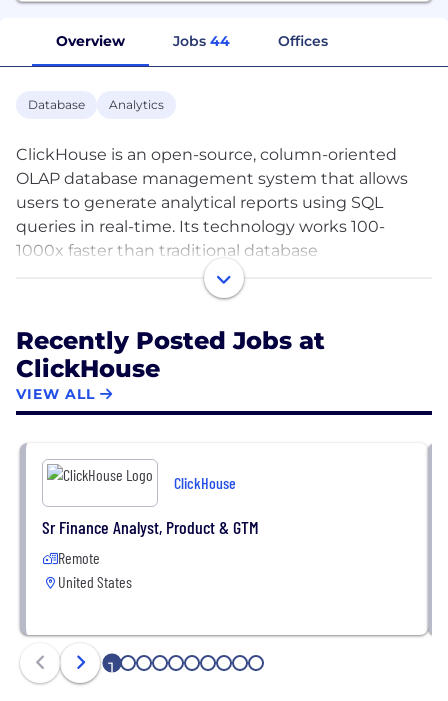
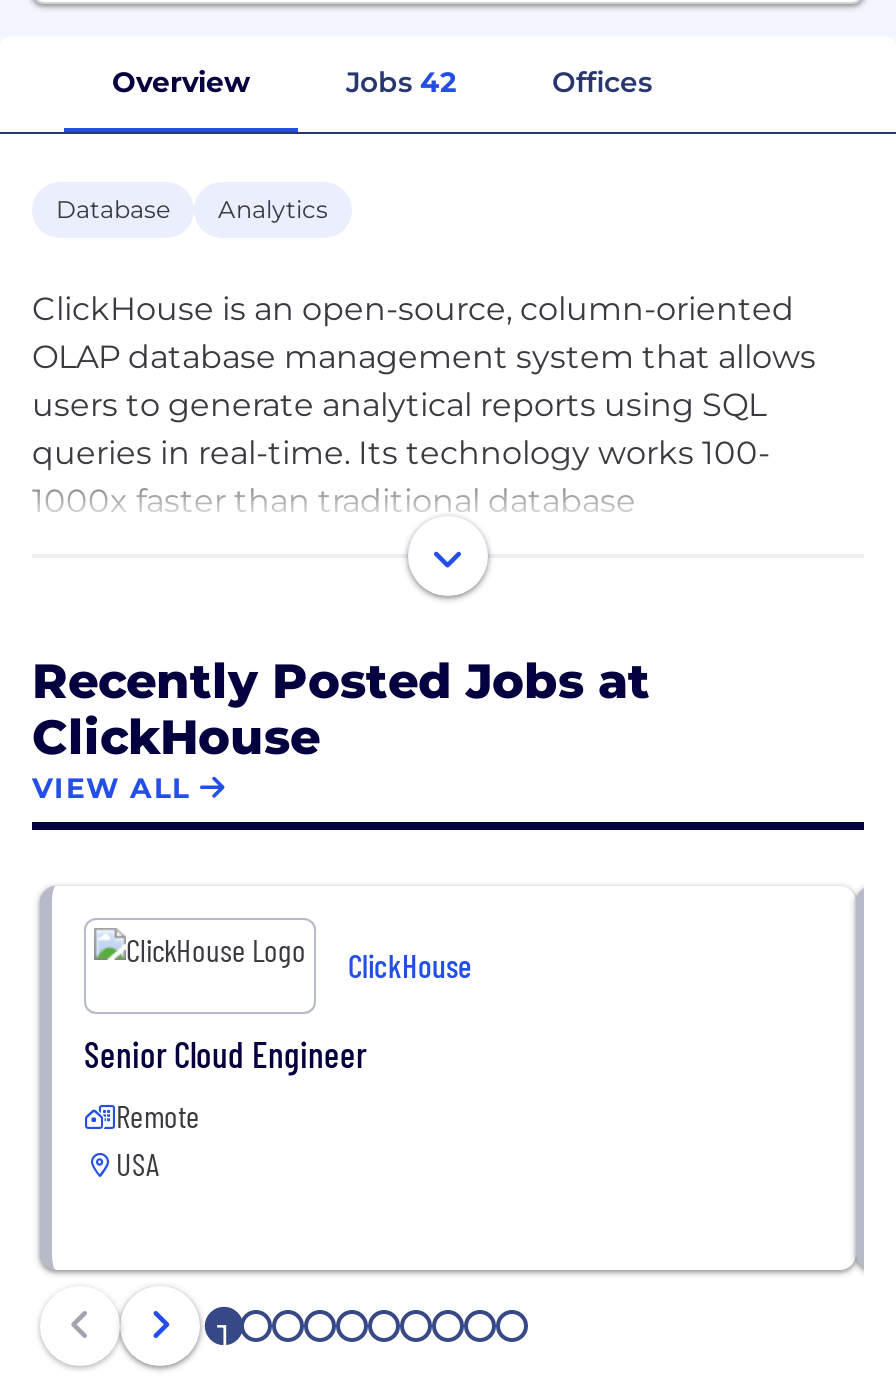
- Jobs 44
+ Jobs 42

- Sr Finance Analyst, Product & GTM
+ Senior Cloud Engineer

- United States
+ USA
